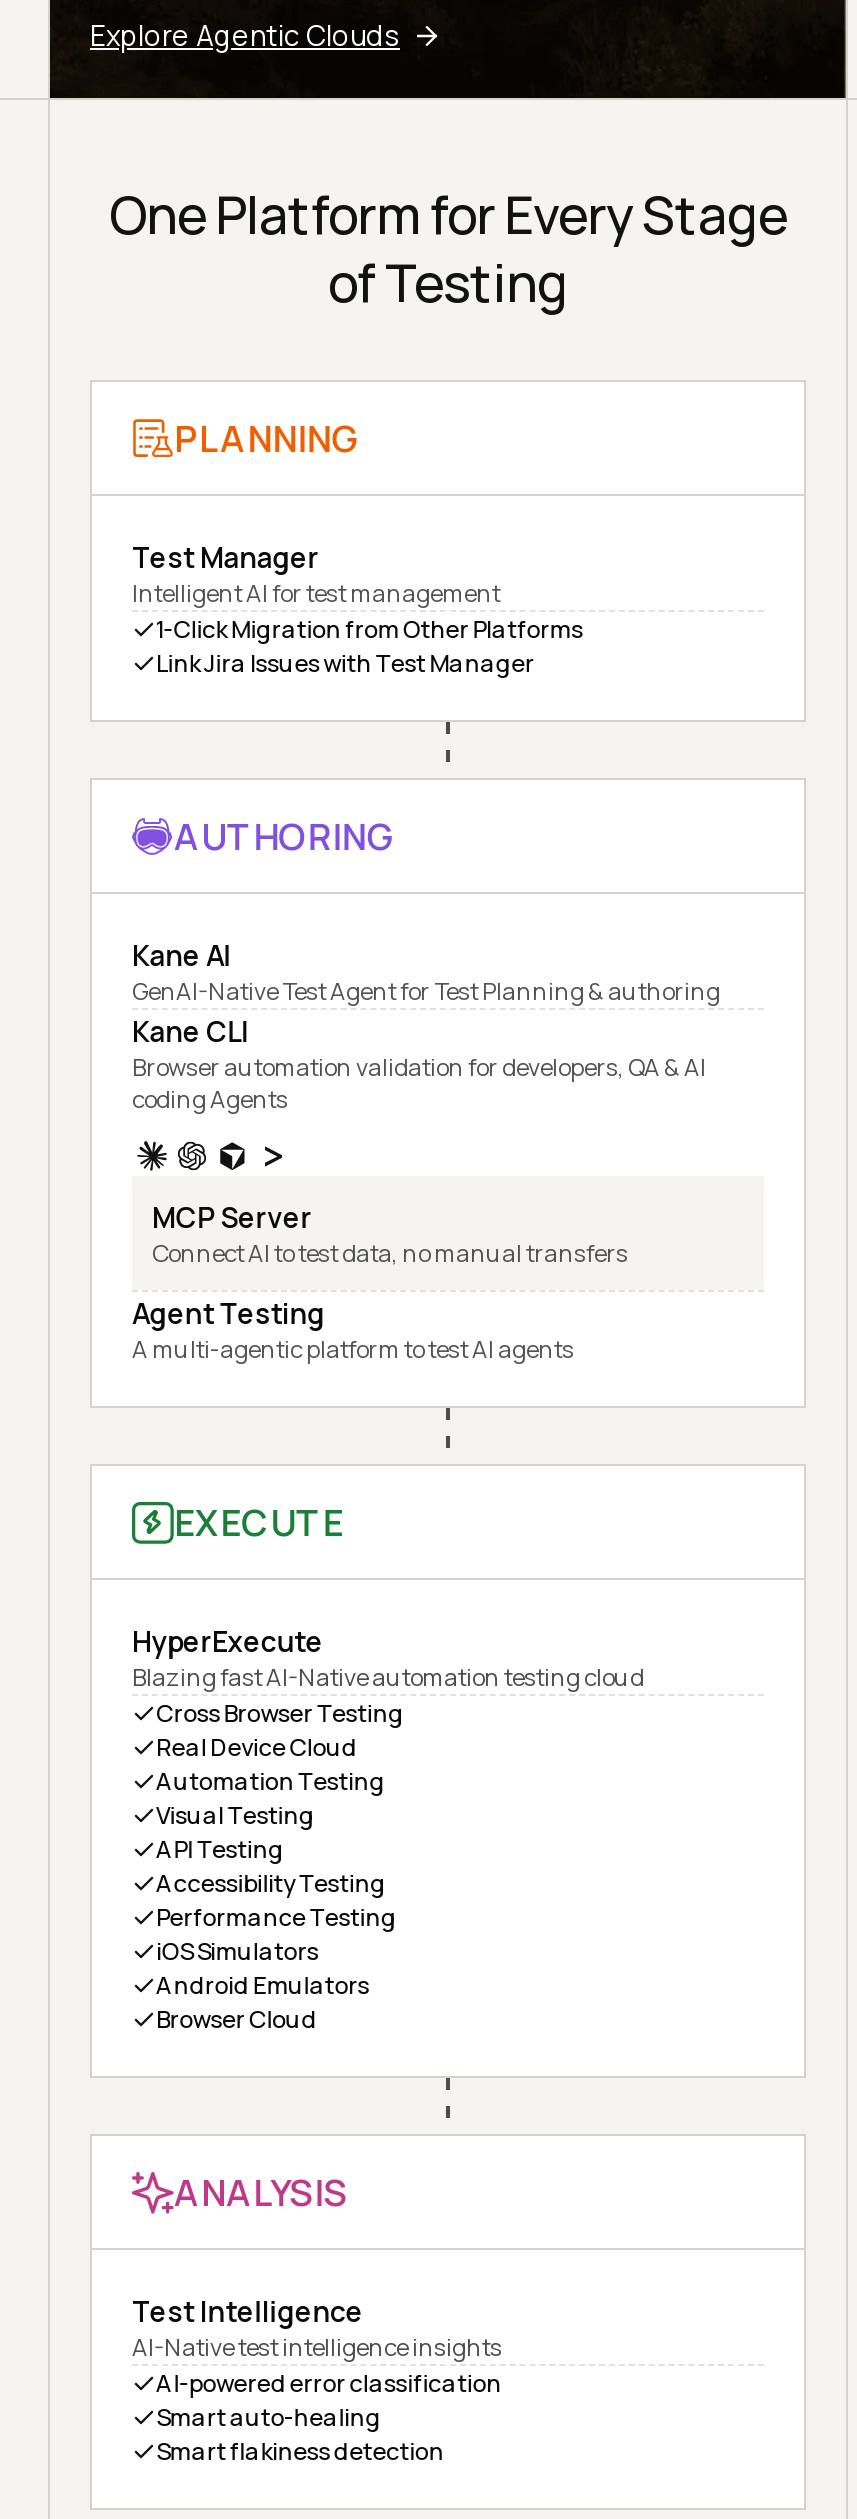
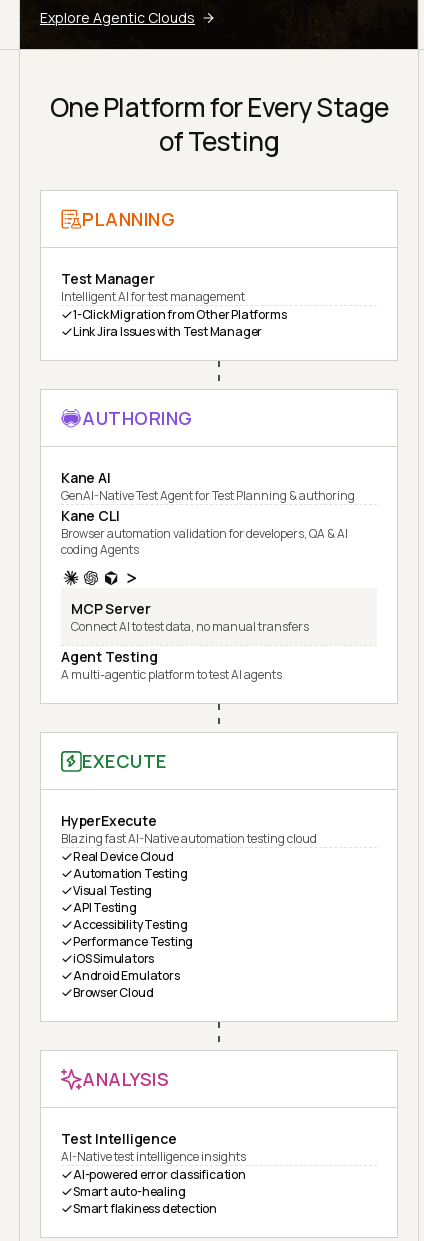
- Cross Browser Testing
